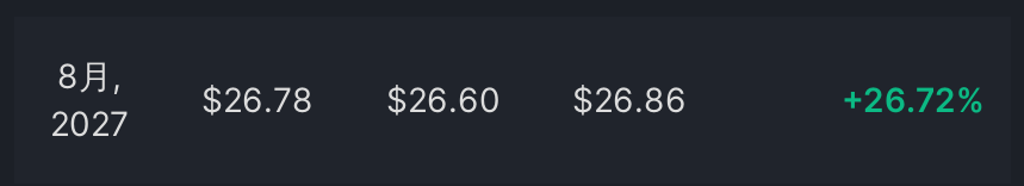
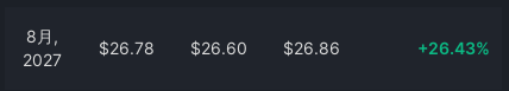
- +26.72%
+ +26.43%
